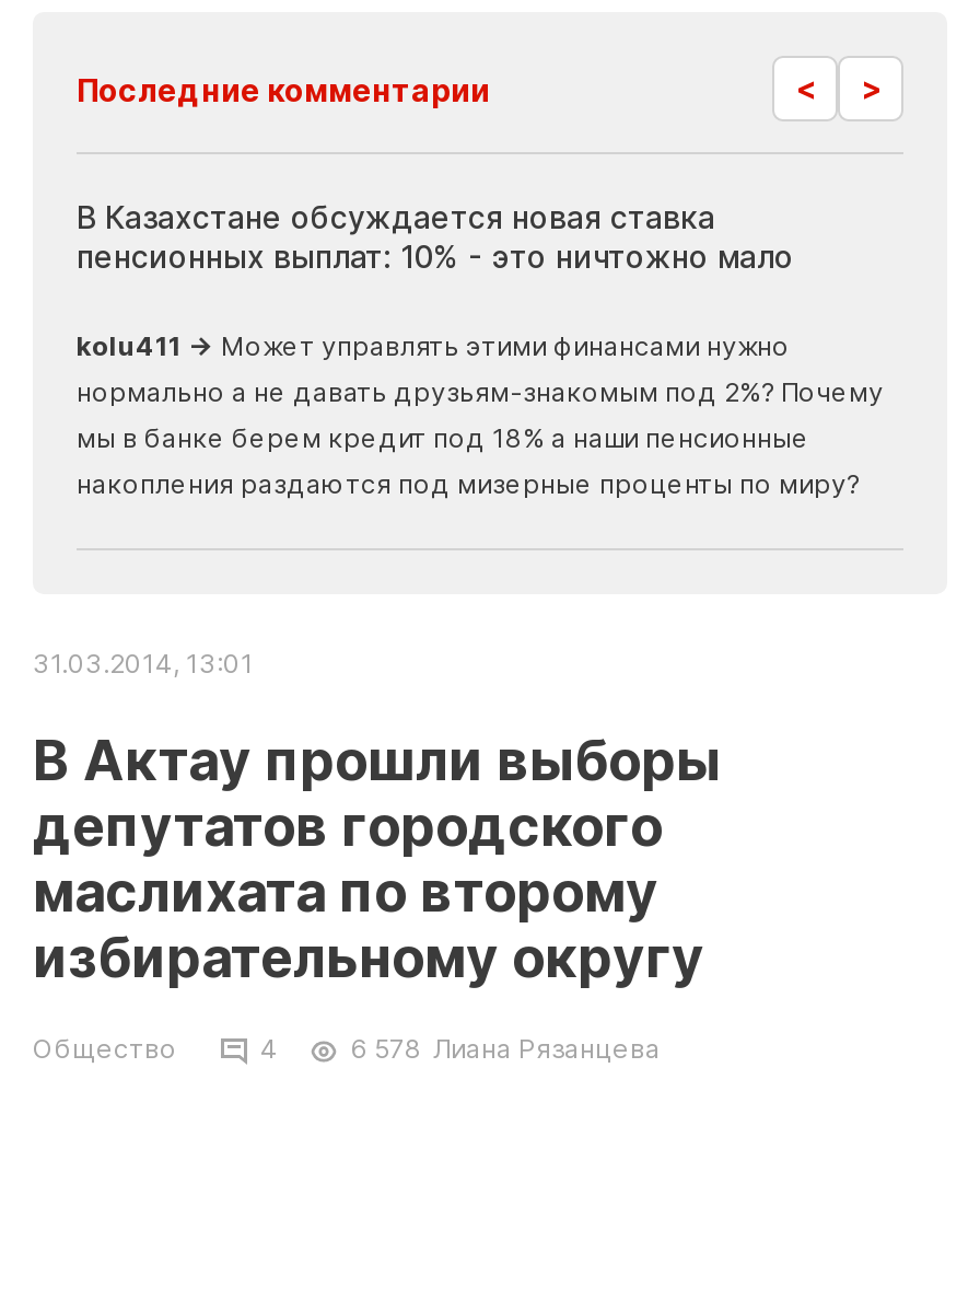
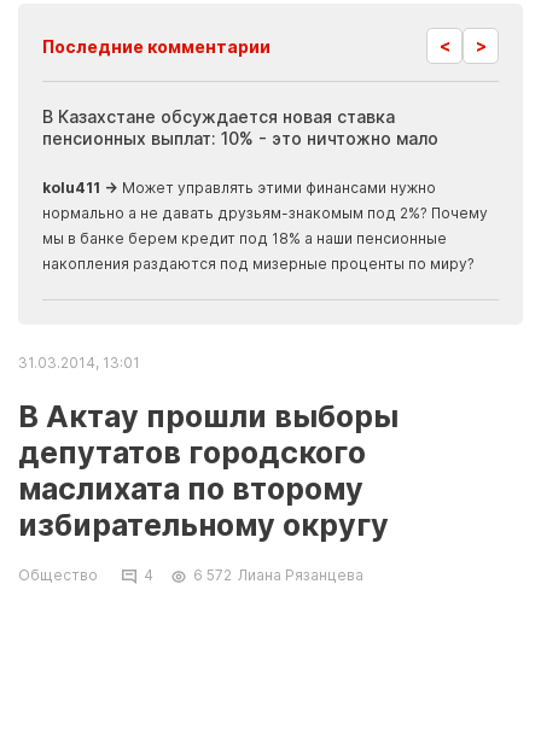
- 6 578 Лиана Рязанцева
+ 6 572 Лиана Рязанцева
